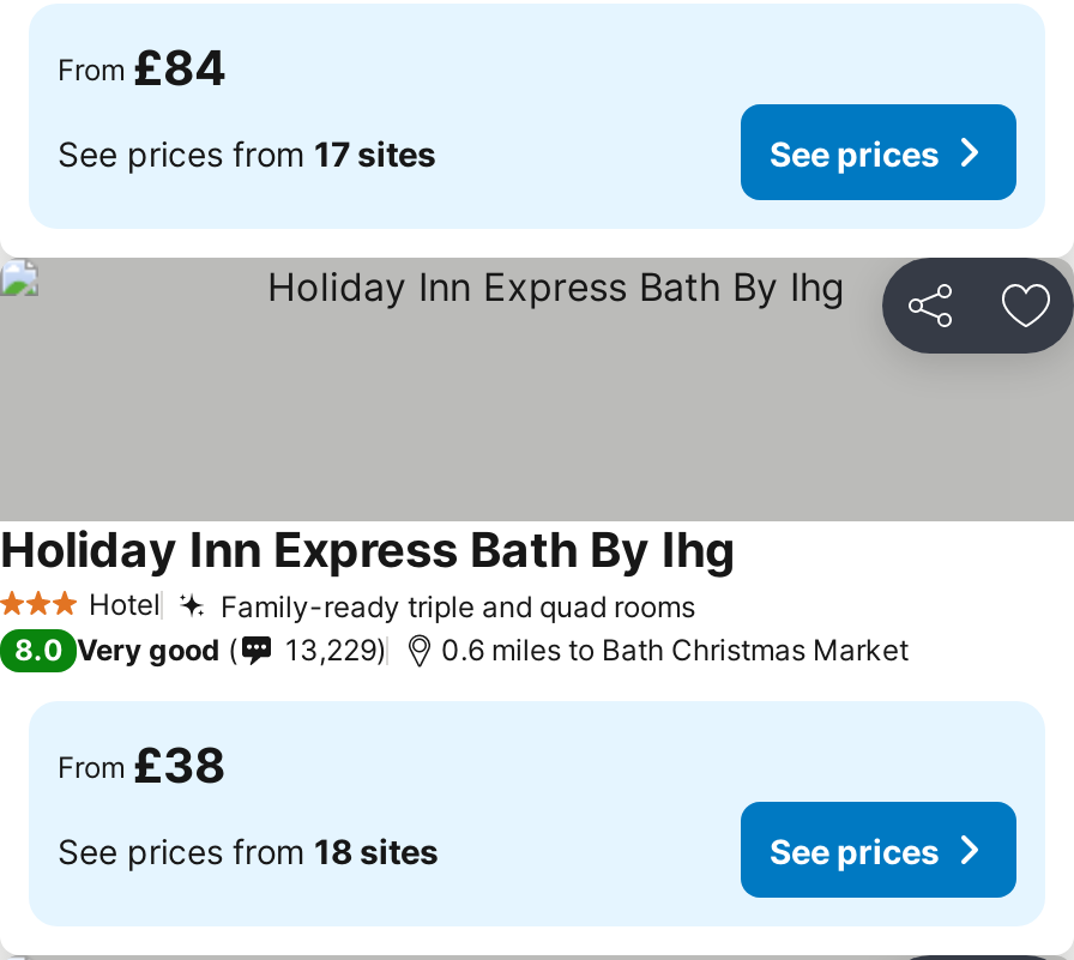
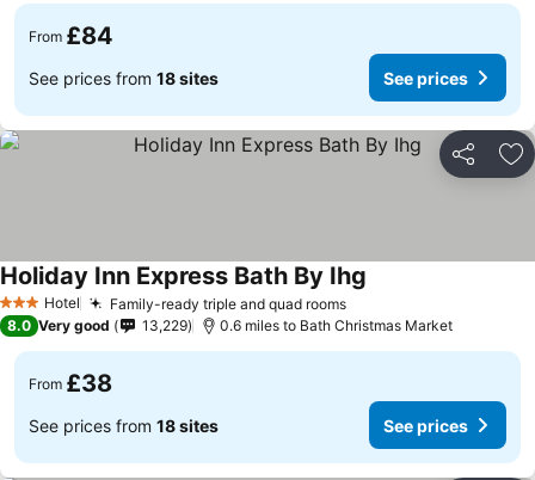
- See prices from 17 sites
+ See prices from 18 sites
